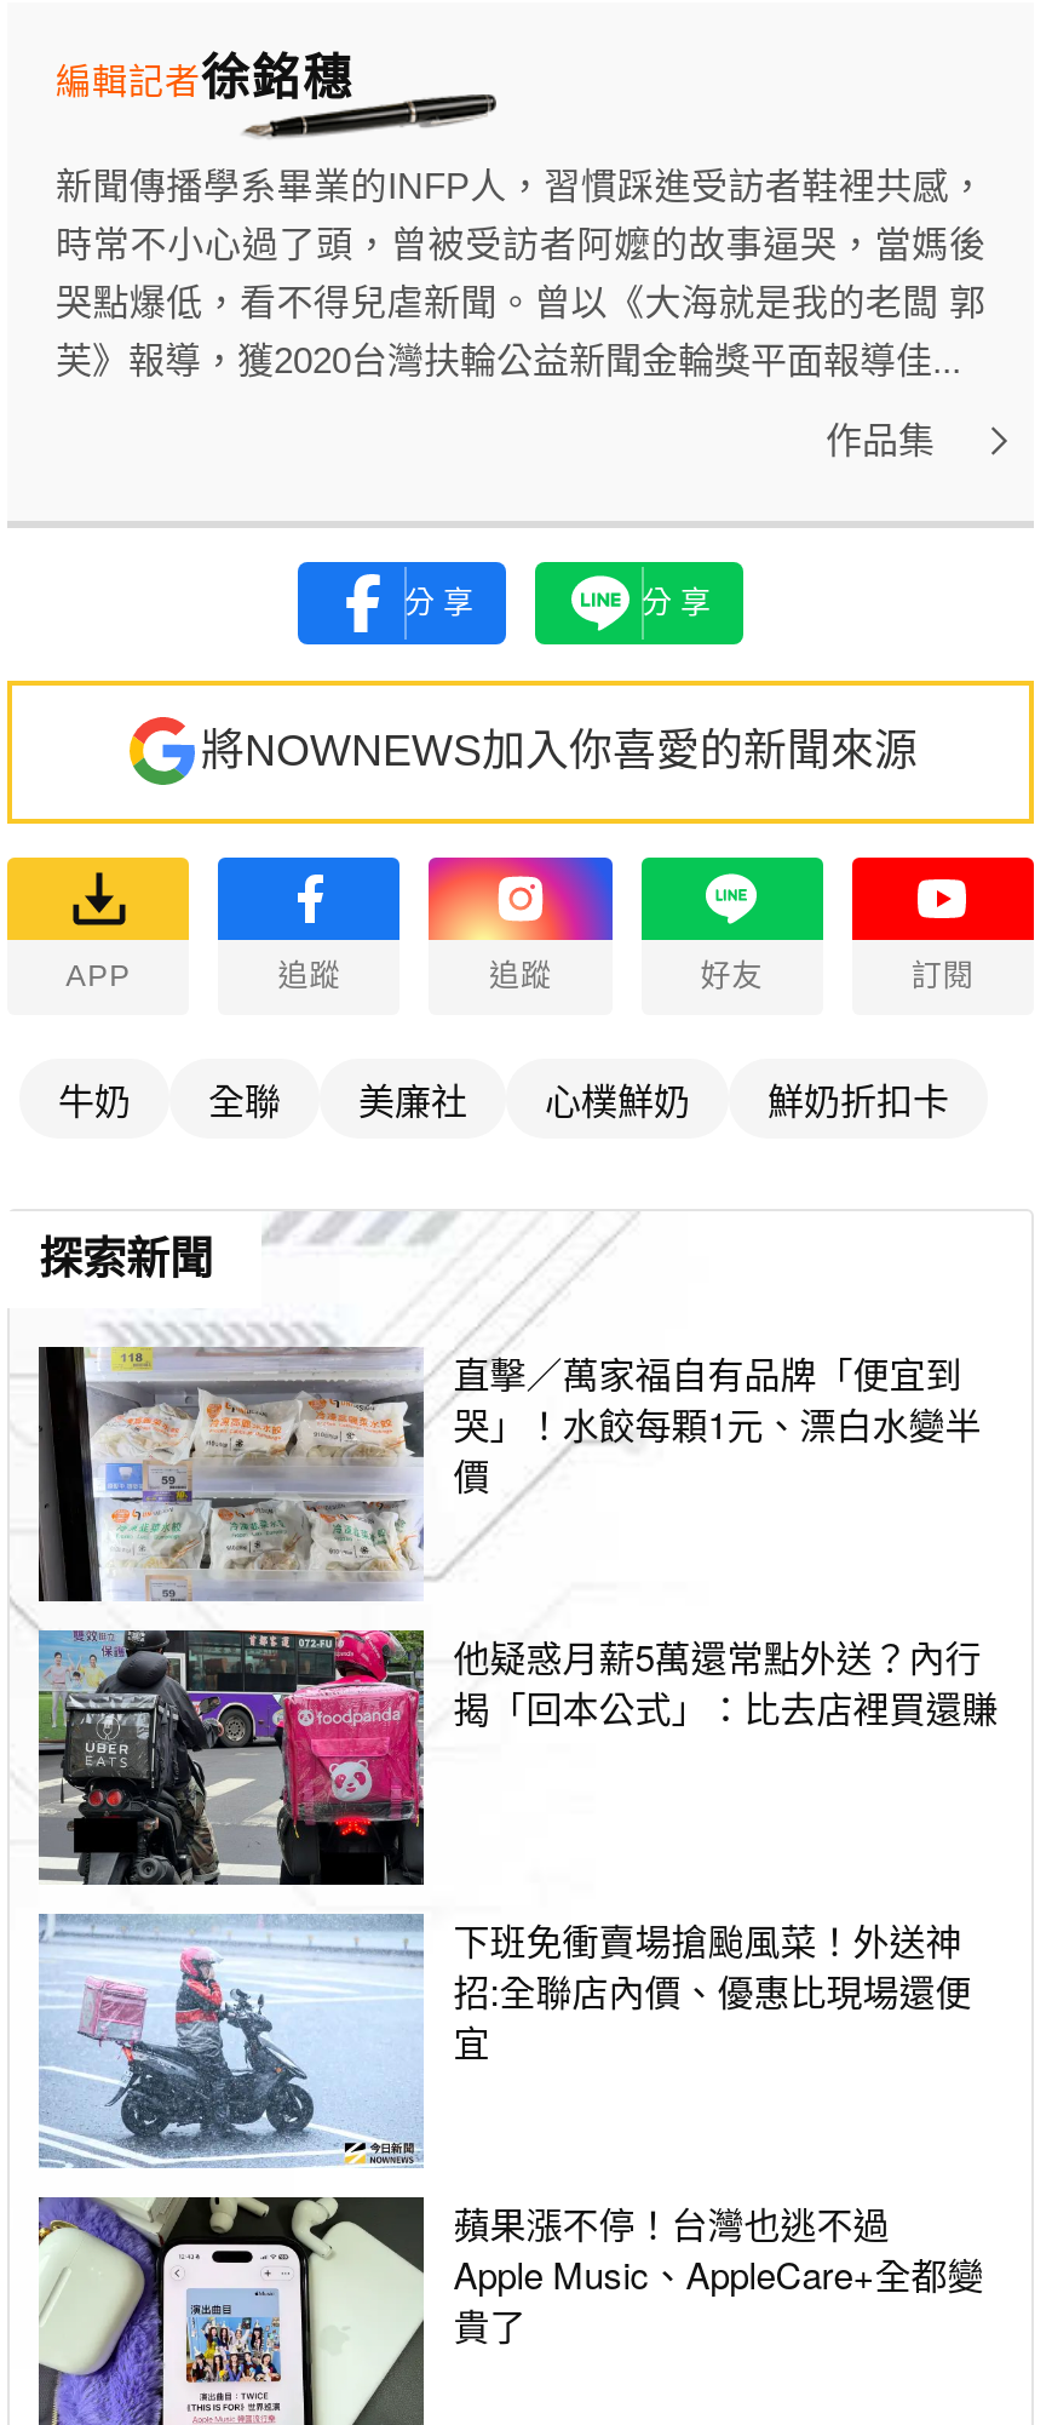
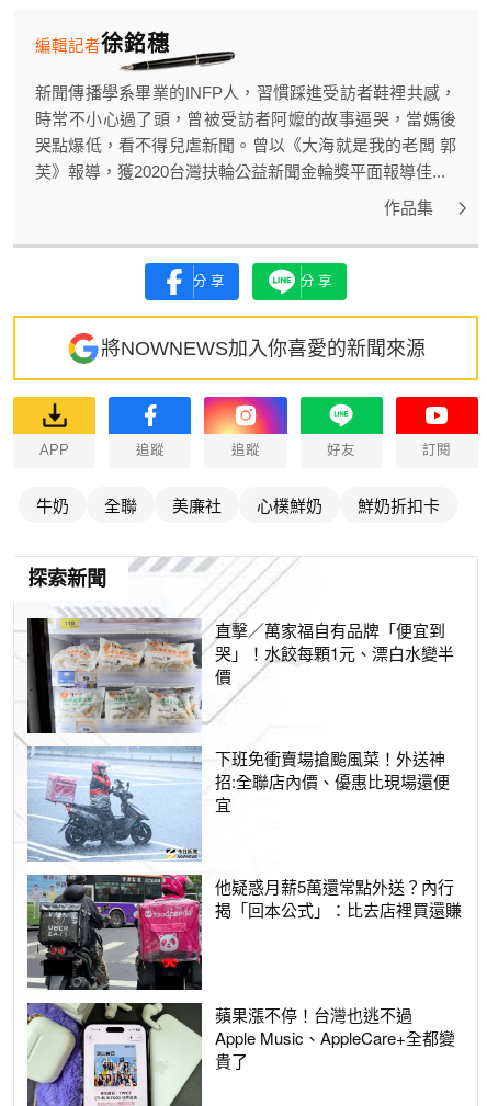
moved down: [image] | 他疑惑月薪5萬還常點外送？內行 | 揭「回本公式」：比去店裡買還賺

moved up: 下班免衝賣場搶颱風菜！外送神 | 招:全聯店內價、優惠比現場還便 | 宜
